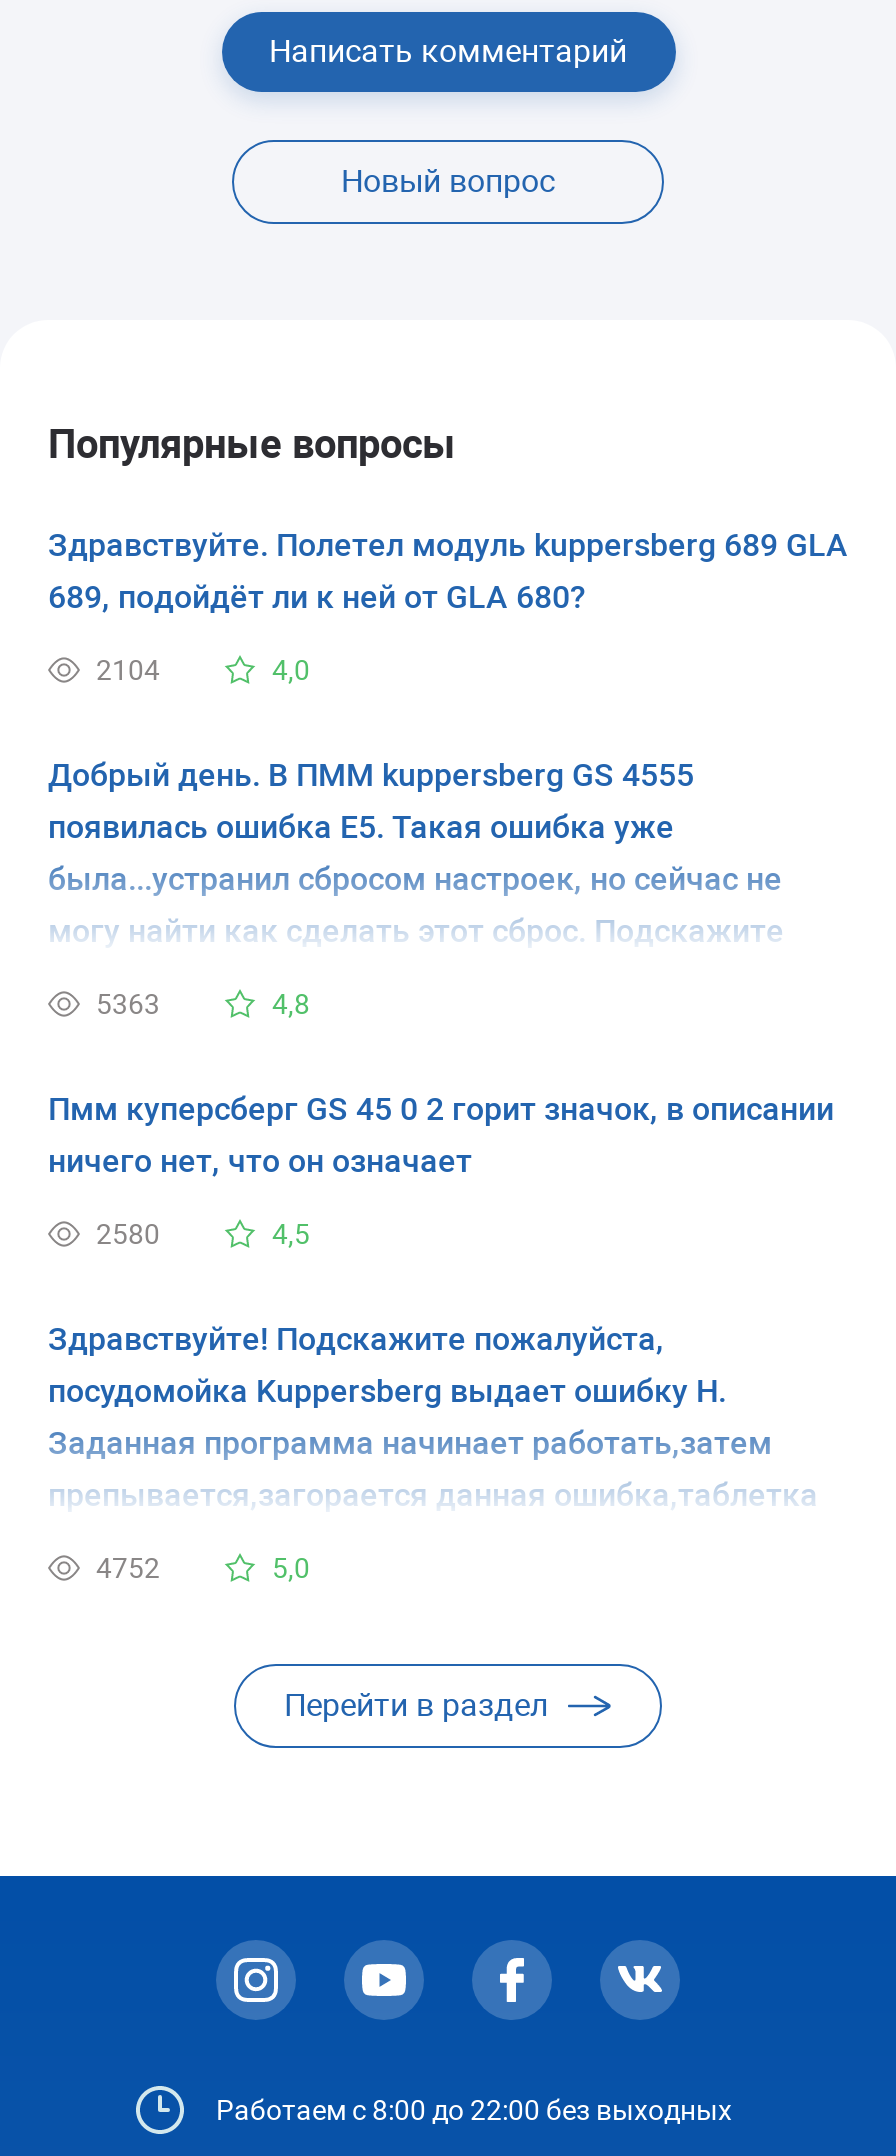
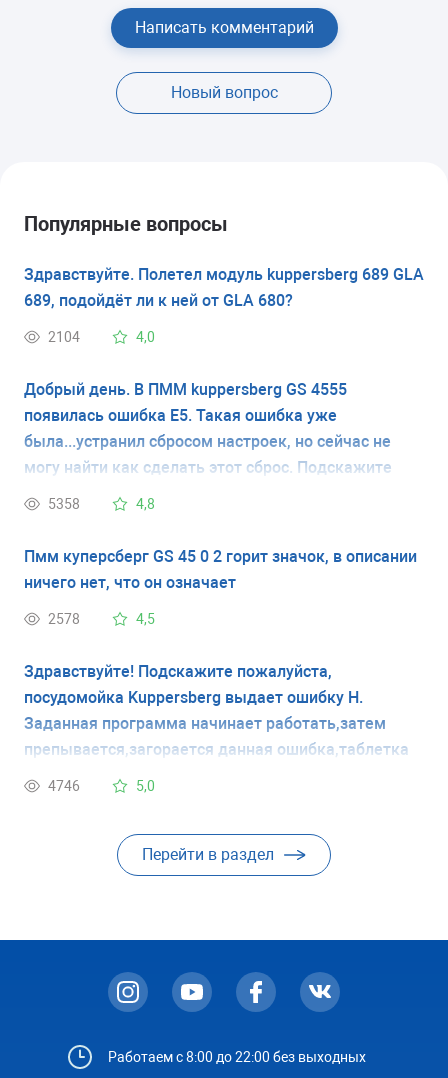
- 5363
+ 5358

- 2580
+ 2578

- 4752
+ 4746
